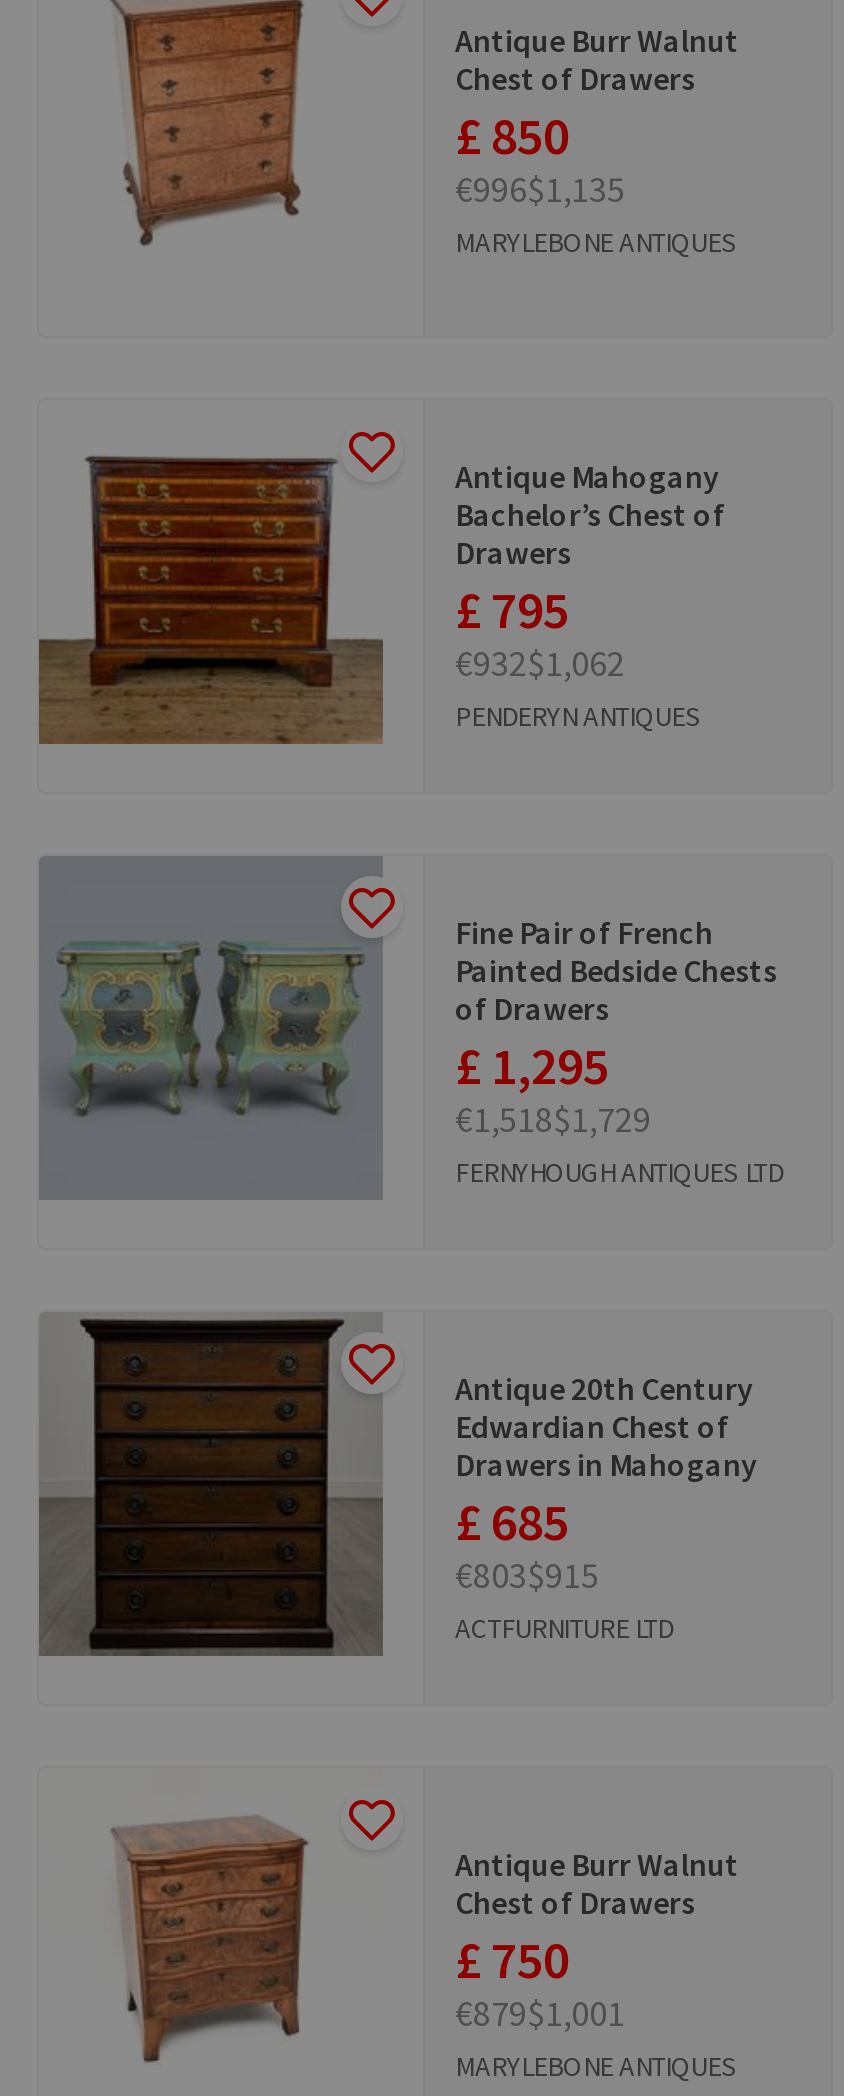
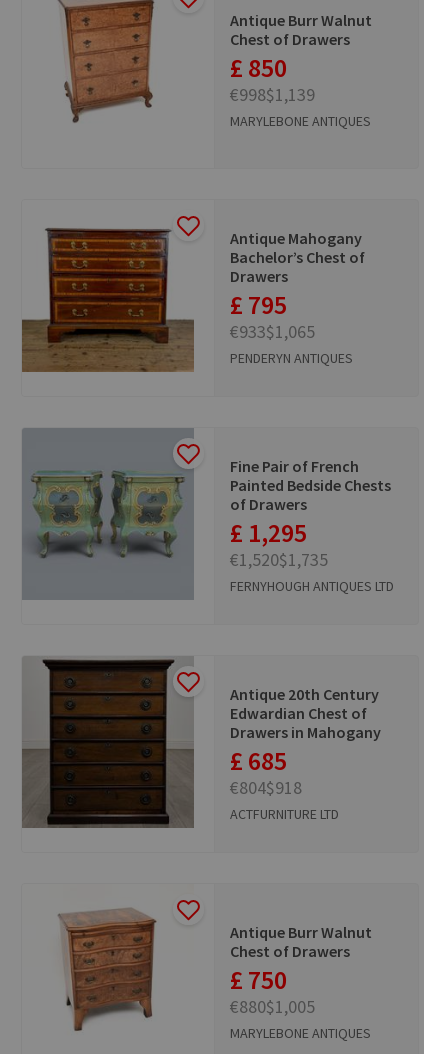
- €996$1,135
+ €998$1,139

- €932$1,062
+ €933$1,065

- €1,518$1,729
+ €1,520$1,735

- €803$915
+ €804$918

- €879$1,001
+ €880$1,005
